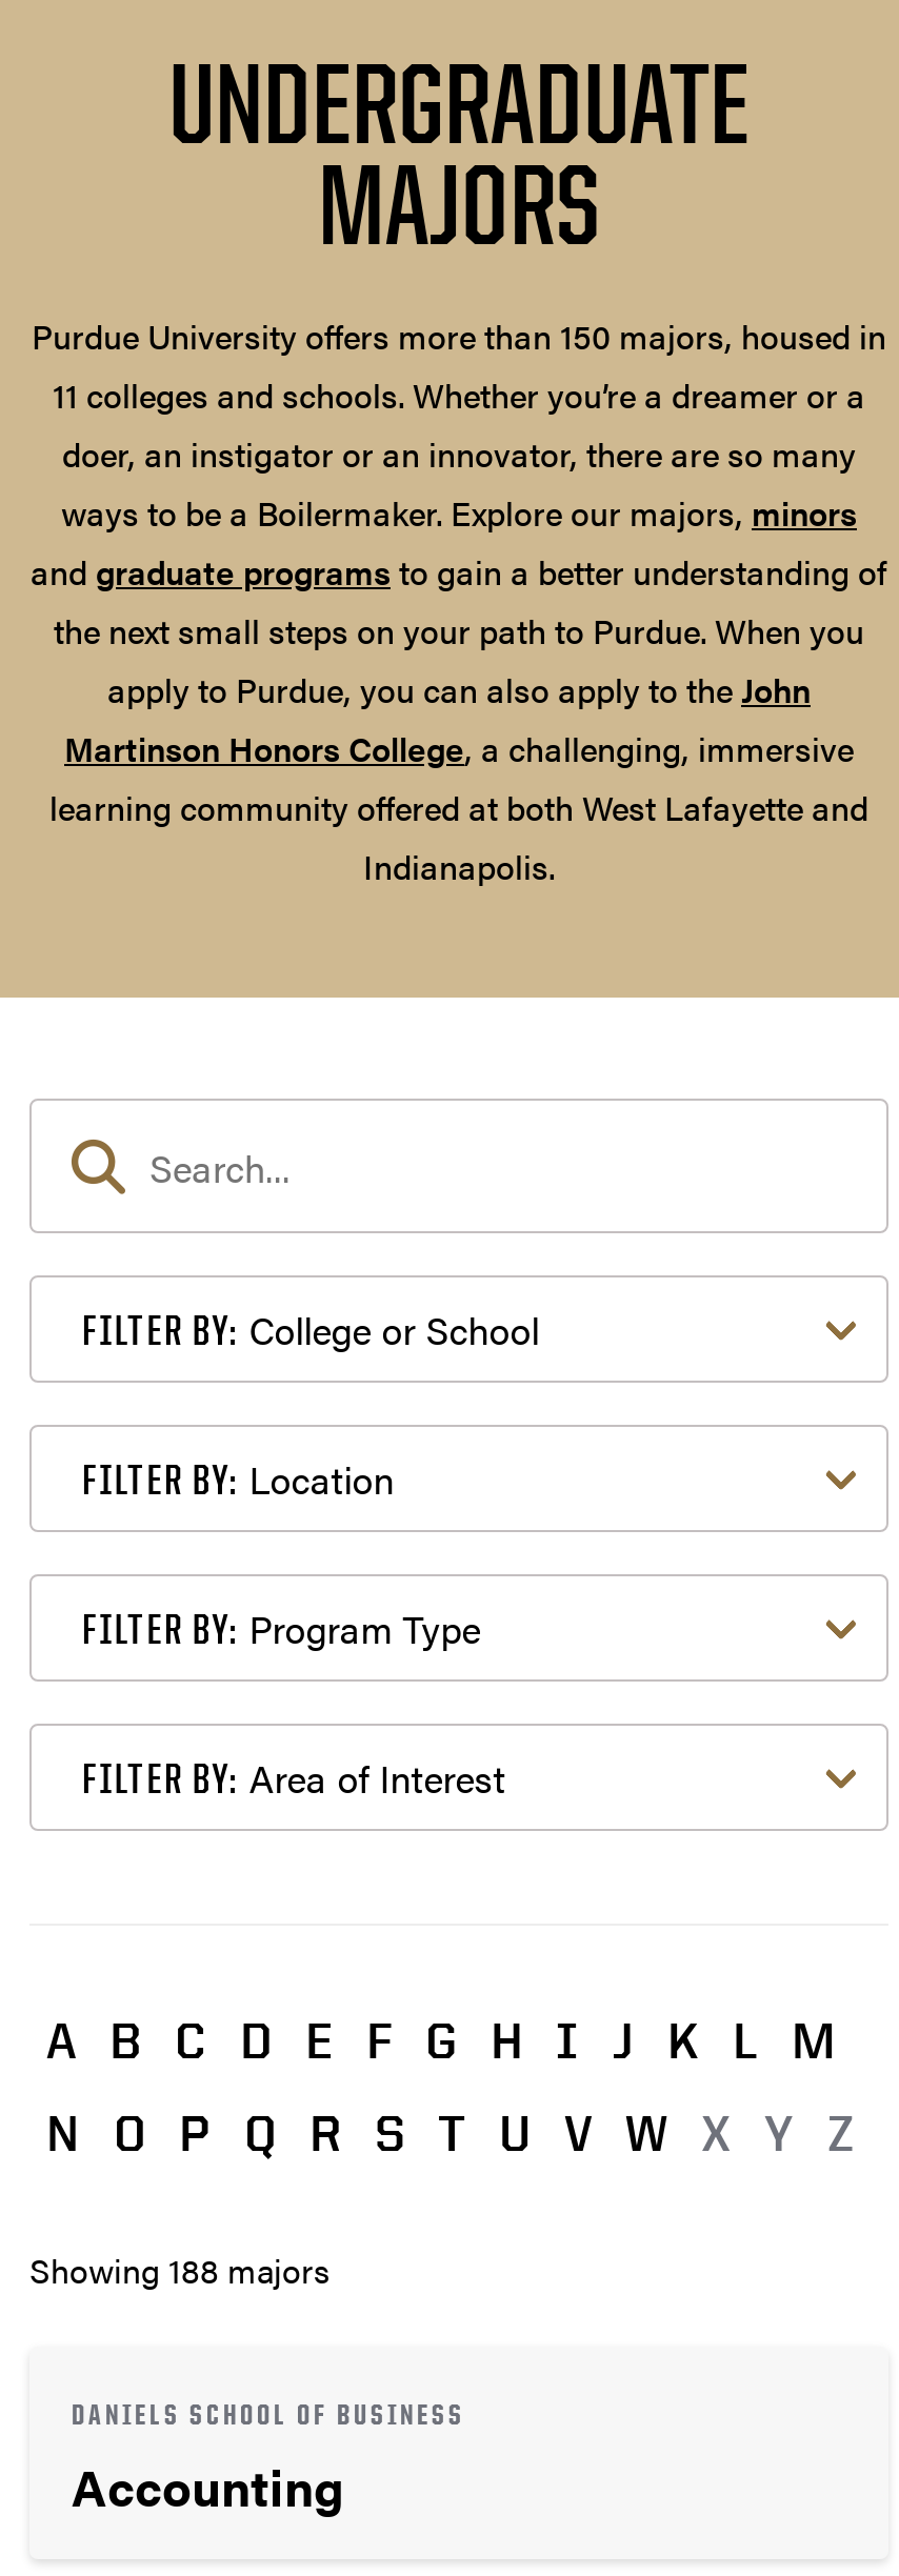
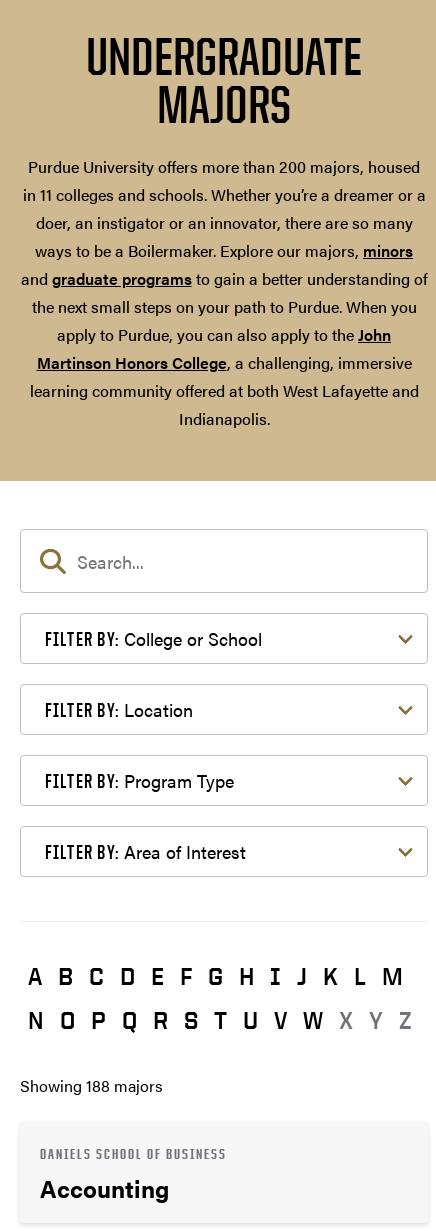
- Purdue University offers more than 150 majors, housed in
- 11 colleges and schools. Whether you’re a dreamer or a
+ Purdue University offers more than 200 majors, housed
+ in 11 colleges and schools. Whether you’re a dreamer or a
